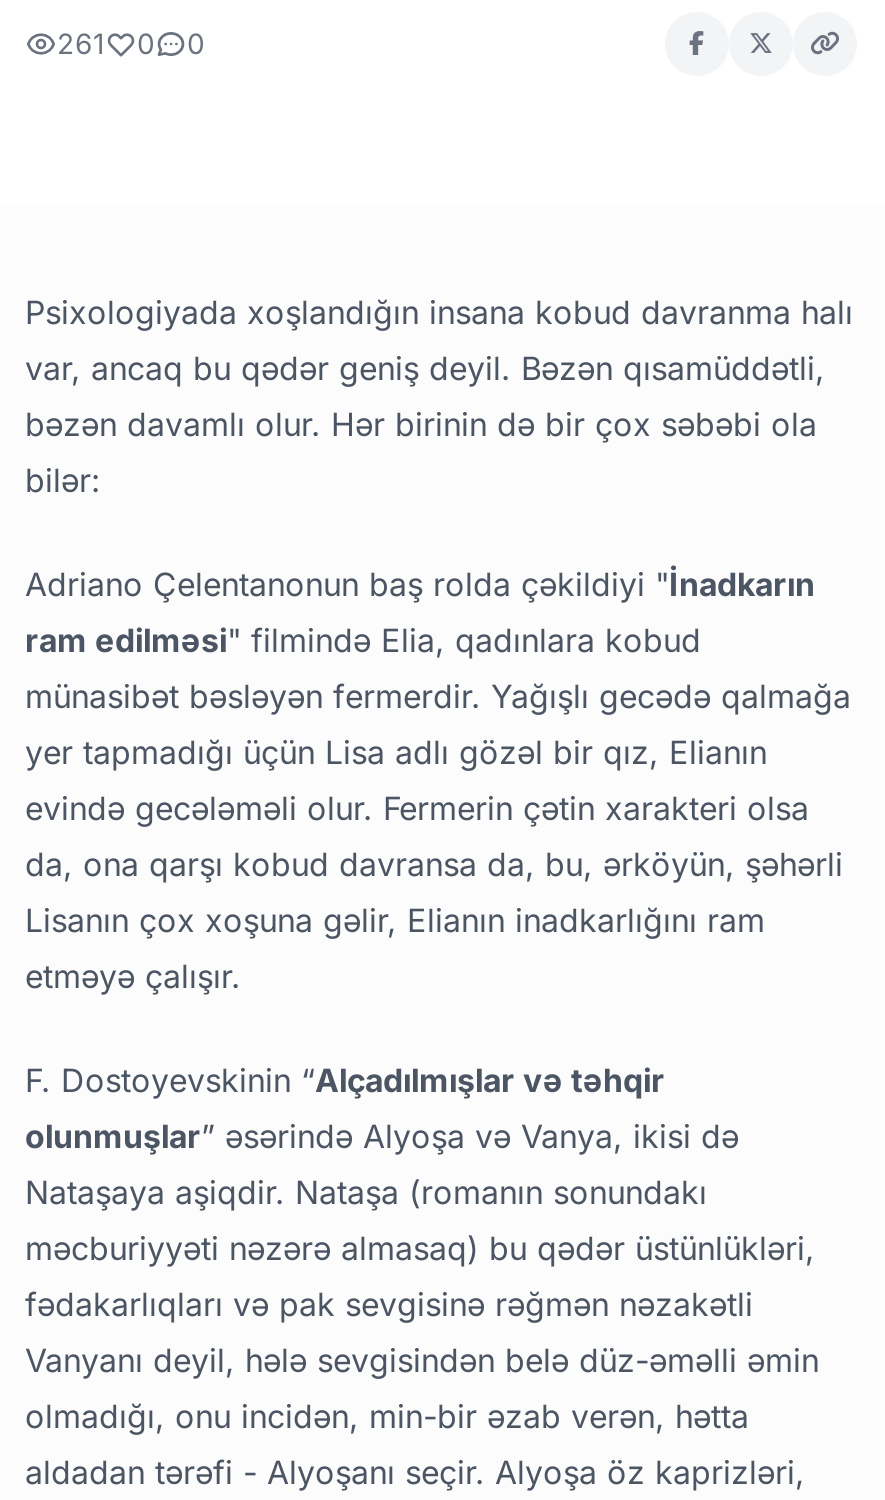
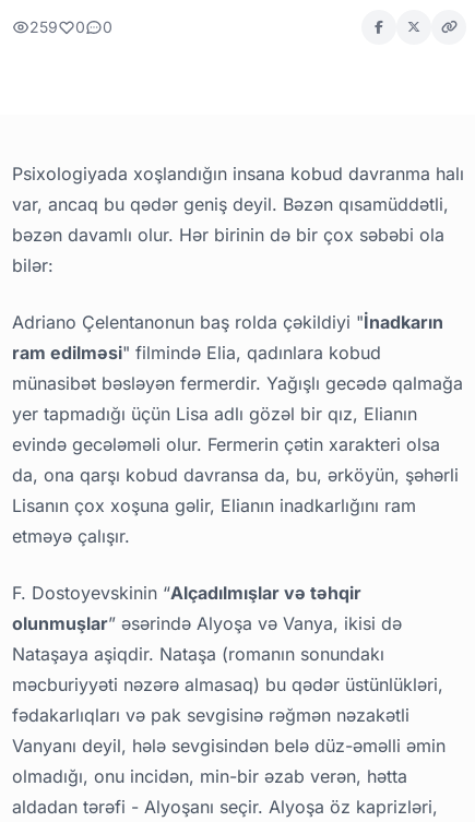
- 261 0 0
+ 259 0 0
